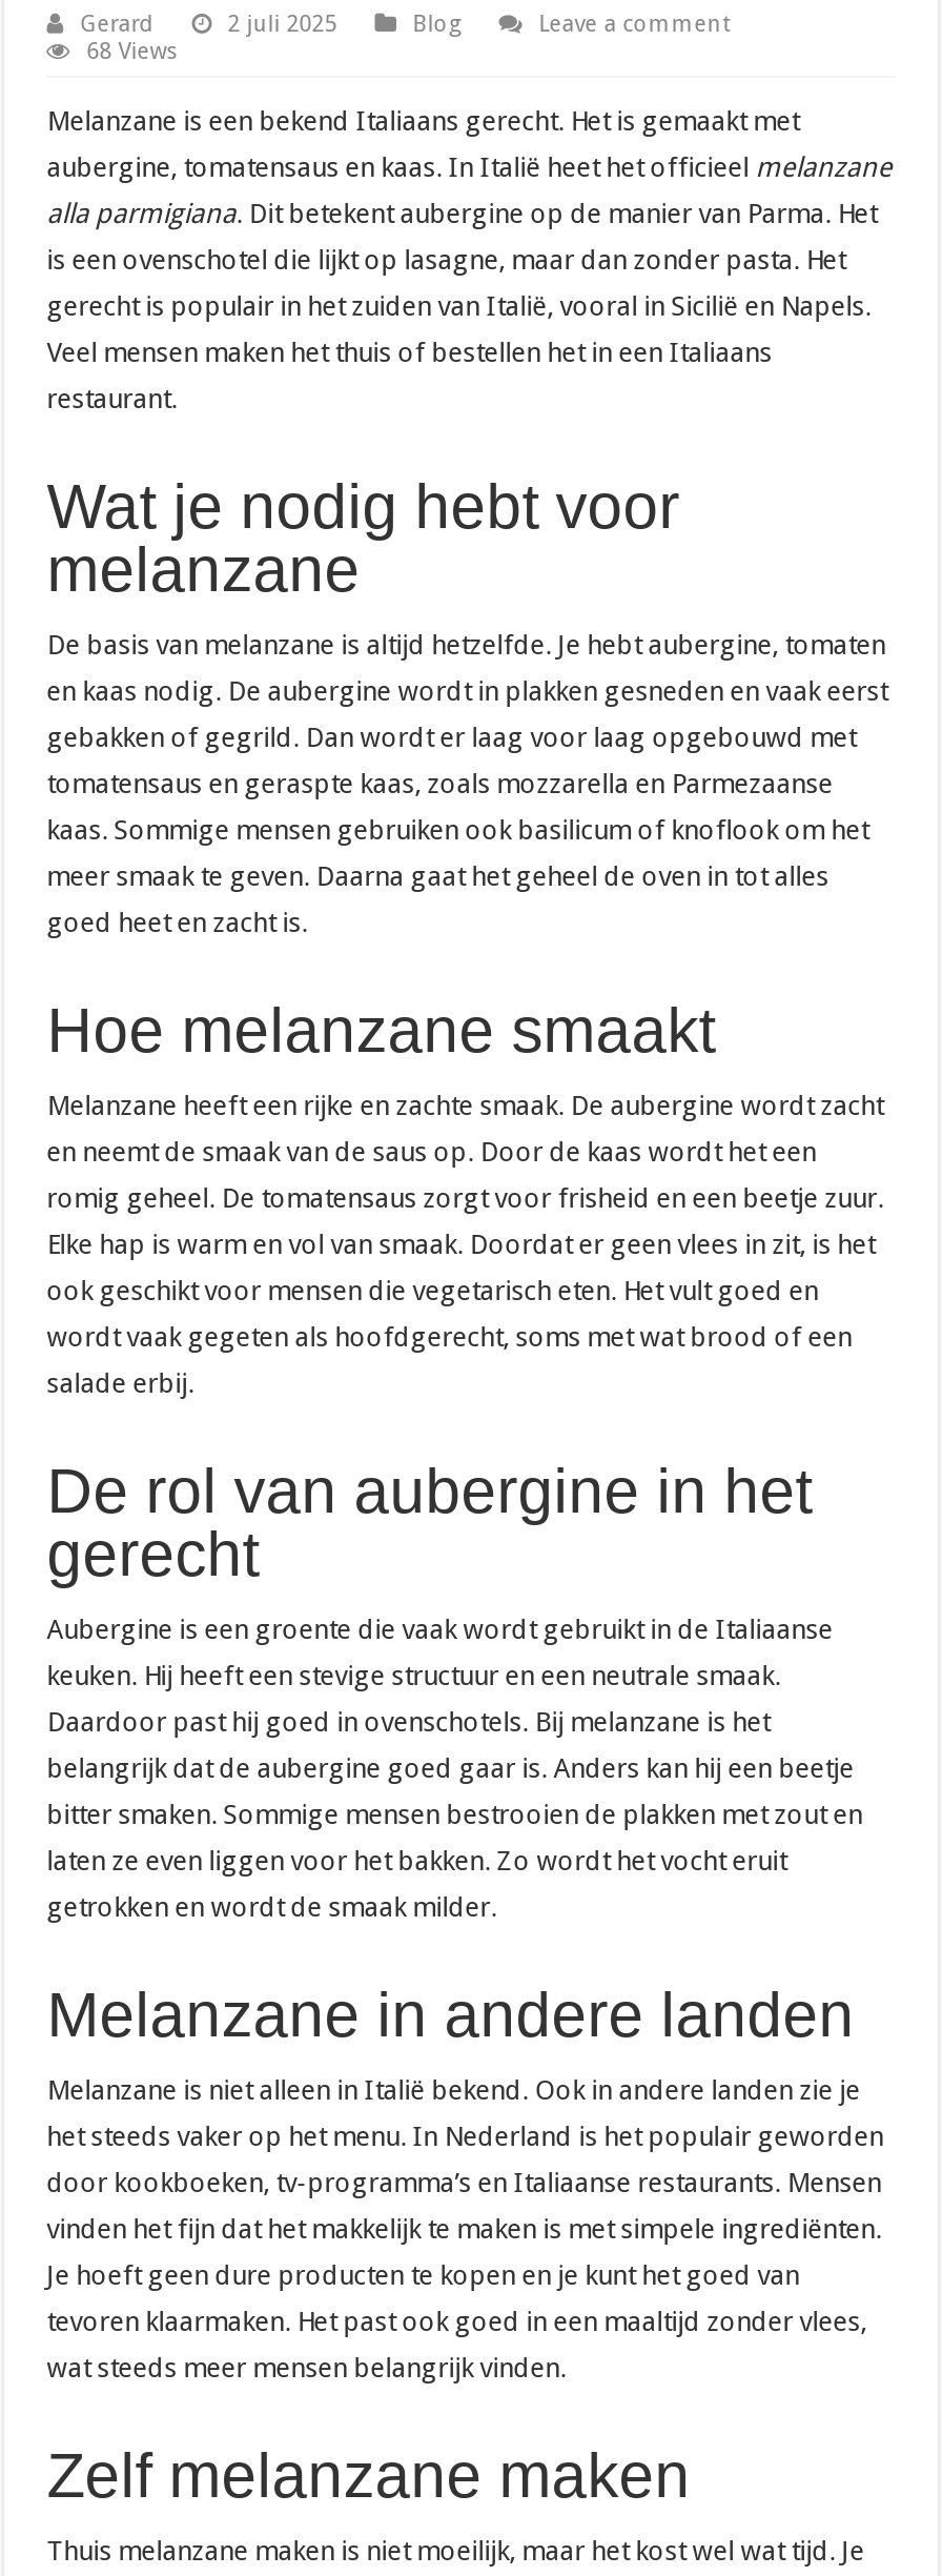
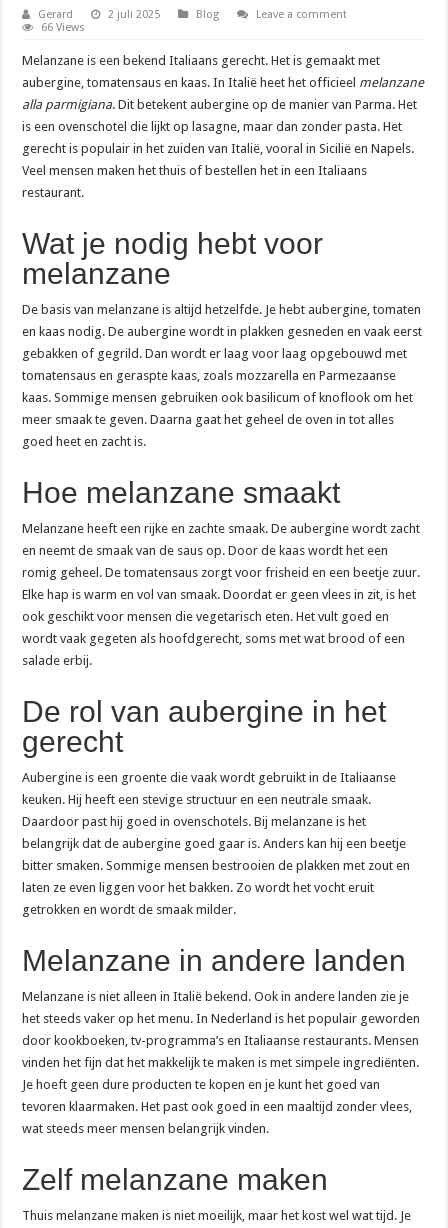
- 68 Views
+ 66 Views
